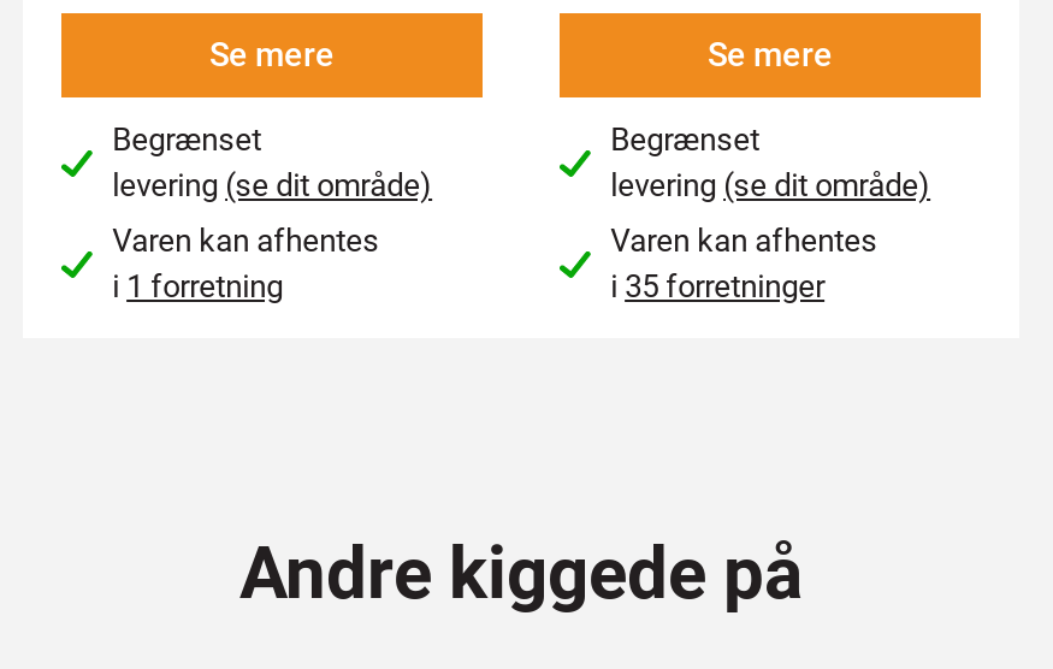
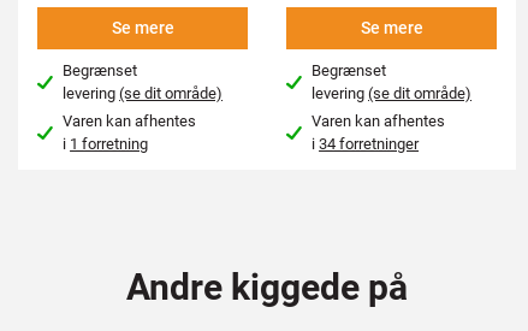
- i 35 forretninger
+ i 34 forretninger
